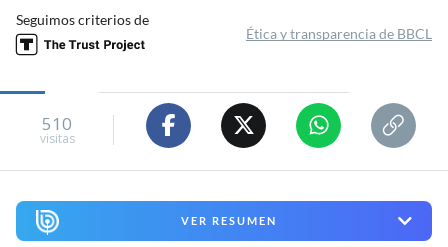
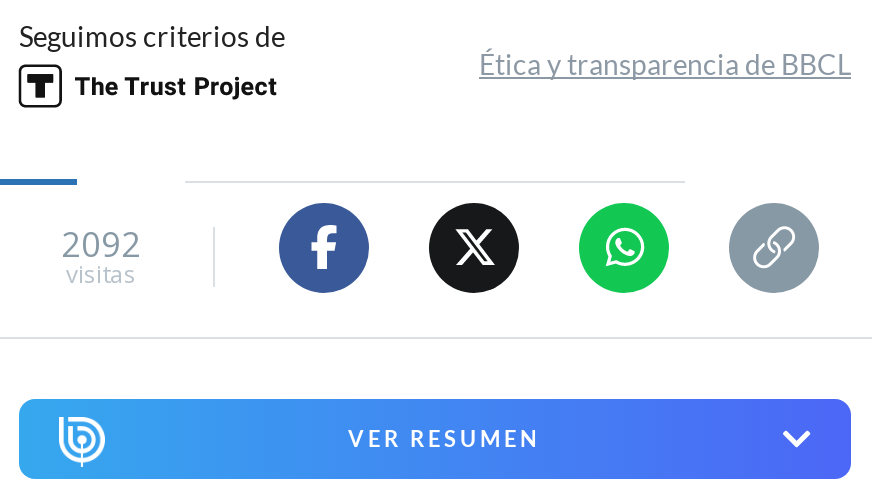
- 510
+ 2092
